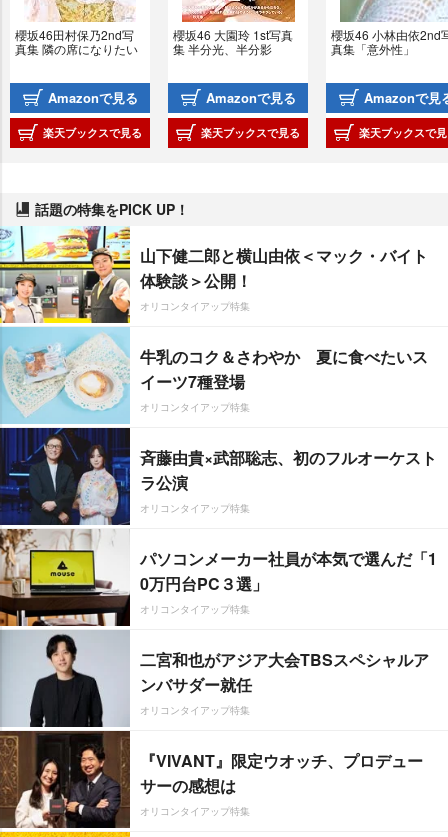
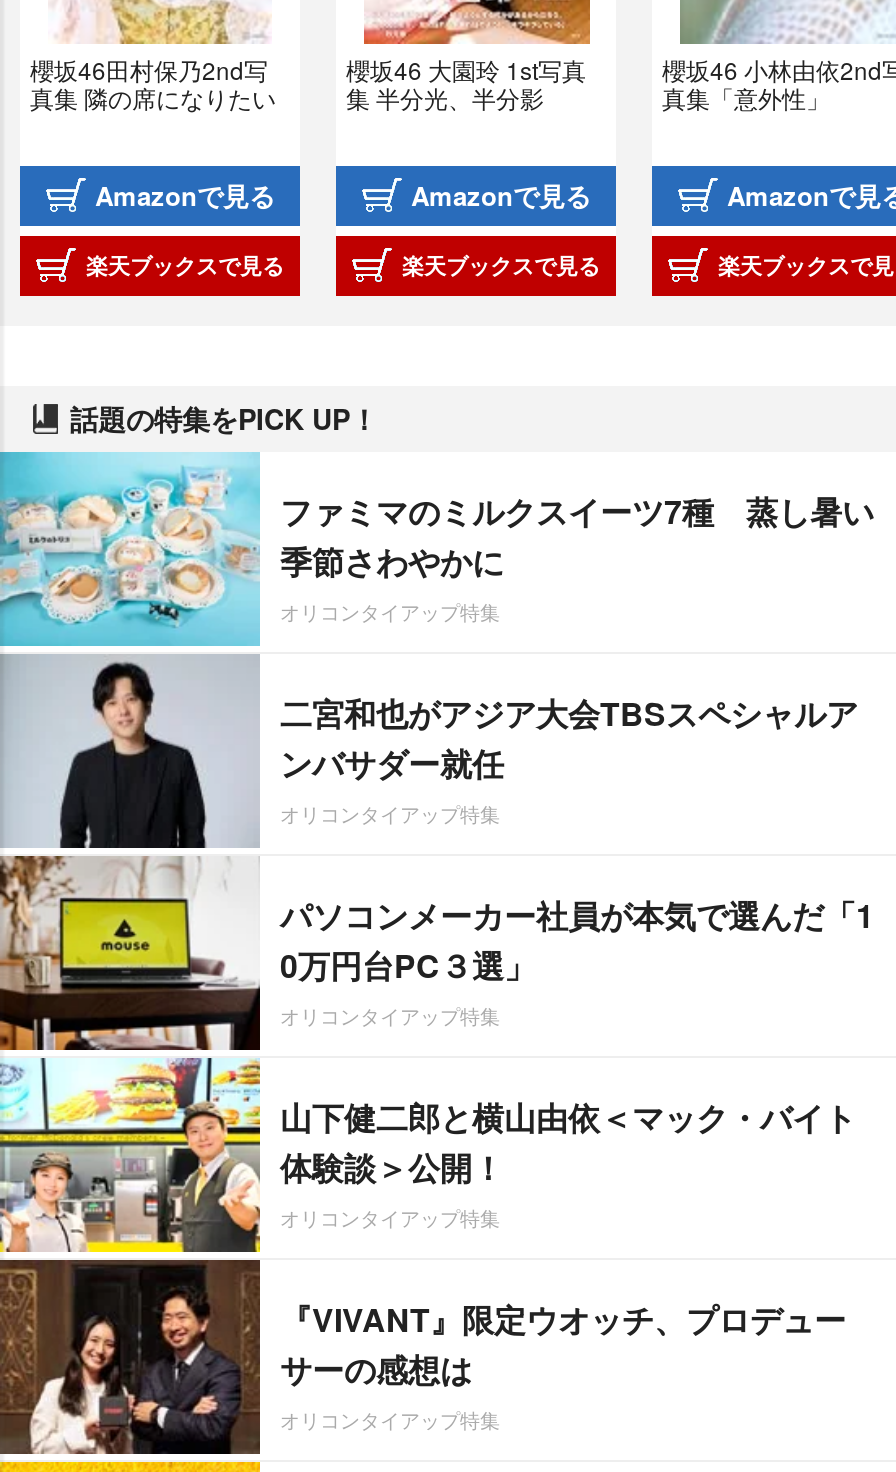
+ ファミマのミルクスイーツ7種 蒸し暑い
+ 季節さわやかに

- [image]
+ [image]

moved down: 山下健二郎と横山由依＜マック・バイト | 体験談＞公開！

- 牛乳のコク＆さわやか 夏に食べたいス
- イーツ7種登場
- オリコンタイアップ特集
- 斉藤由貴×武部聡志、初のフルオーケスト
- ラ公演

- [image]
+ [image]

moved up: 二宮和也がアジア大会TBSスペシャルア | ンバサダー就任
